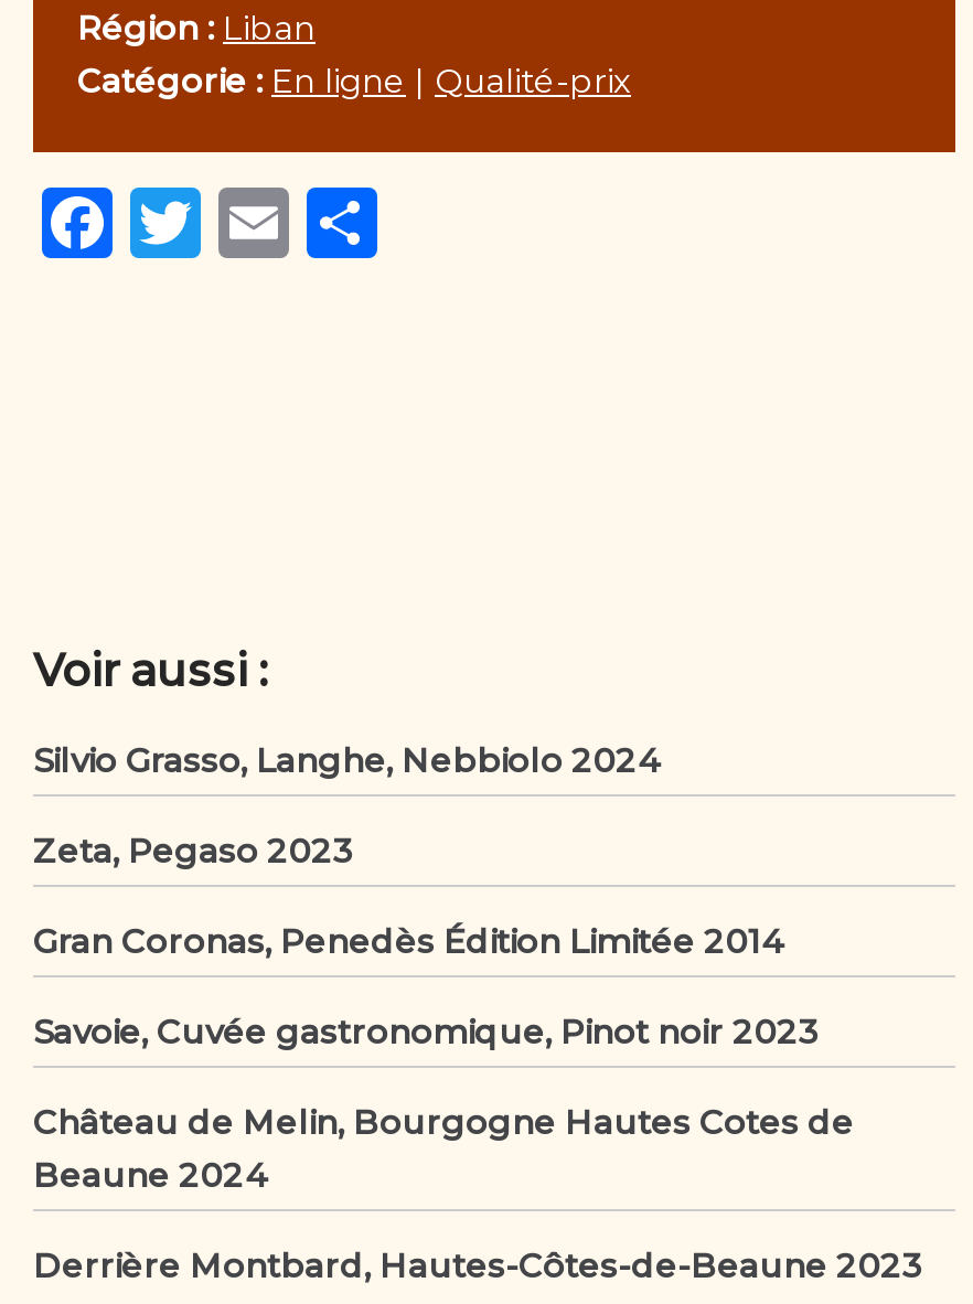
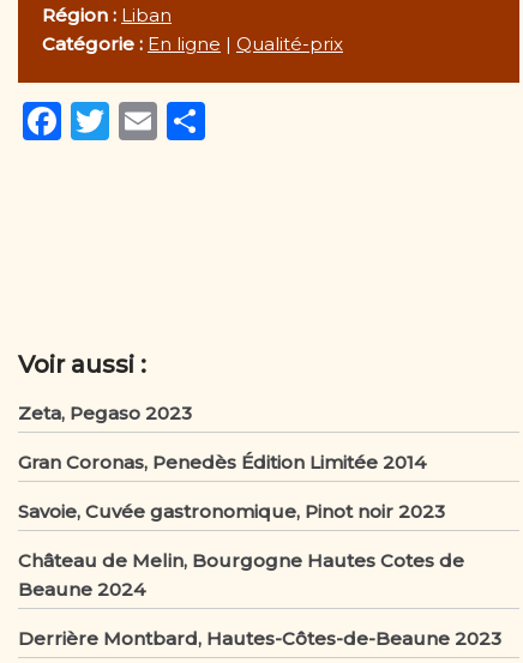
- Silvio Grasso, Langhe, Nebbiolo 2024
